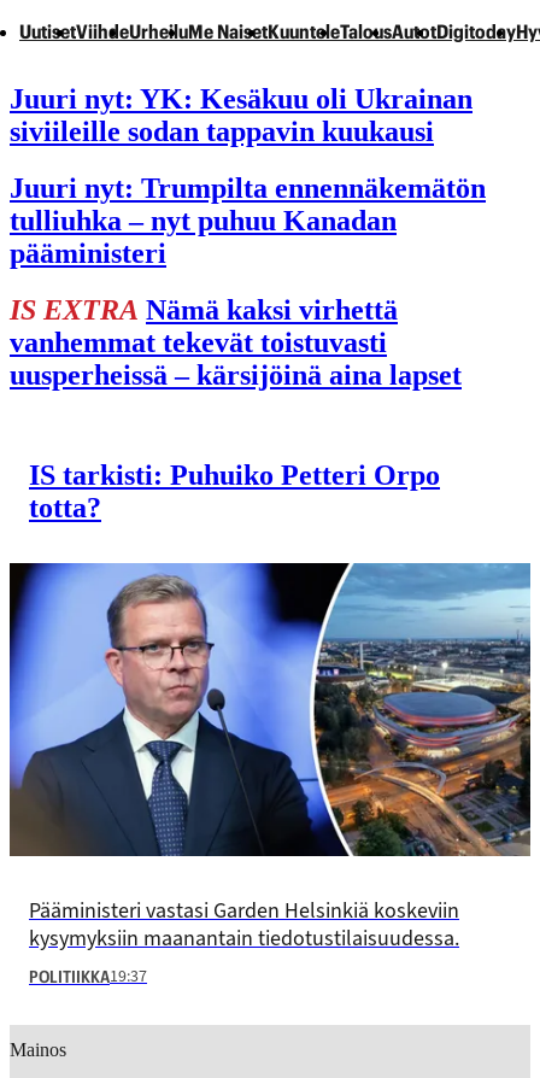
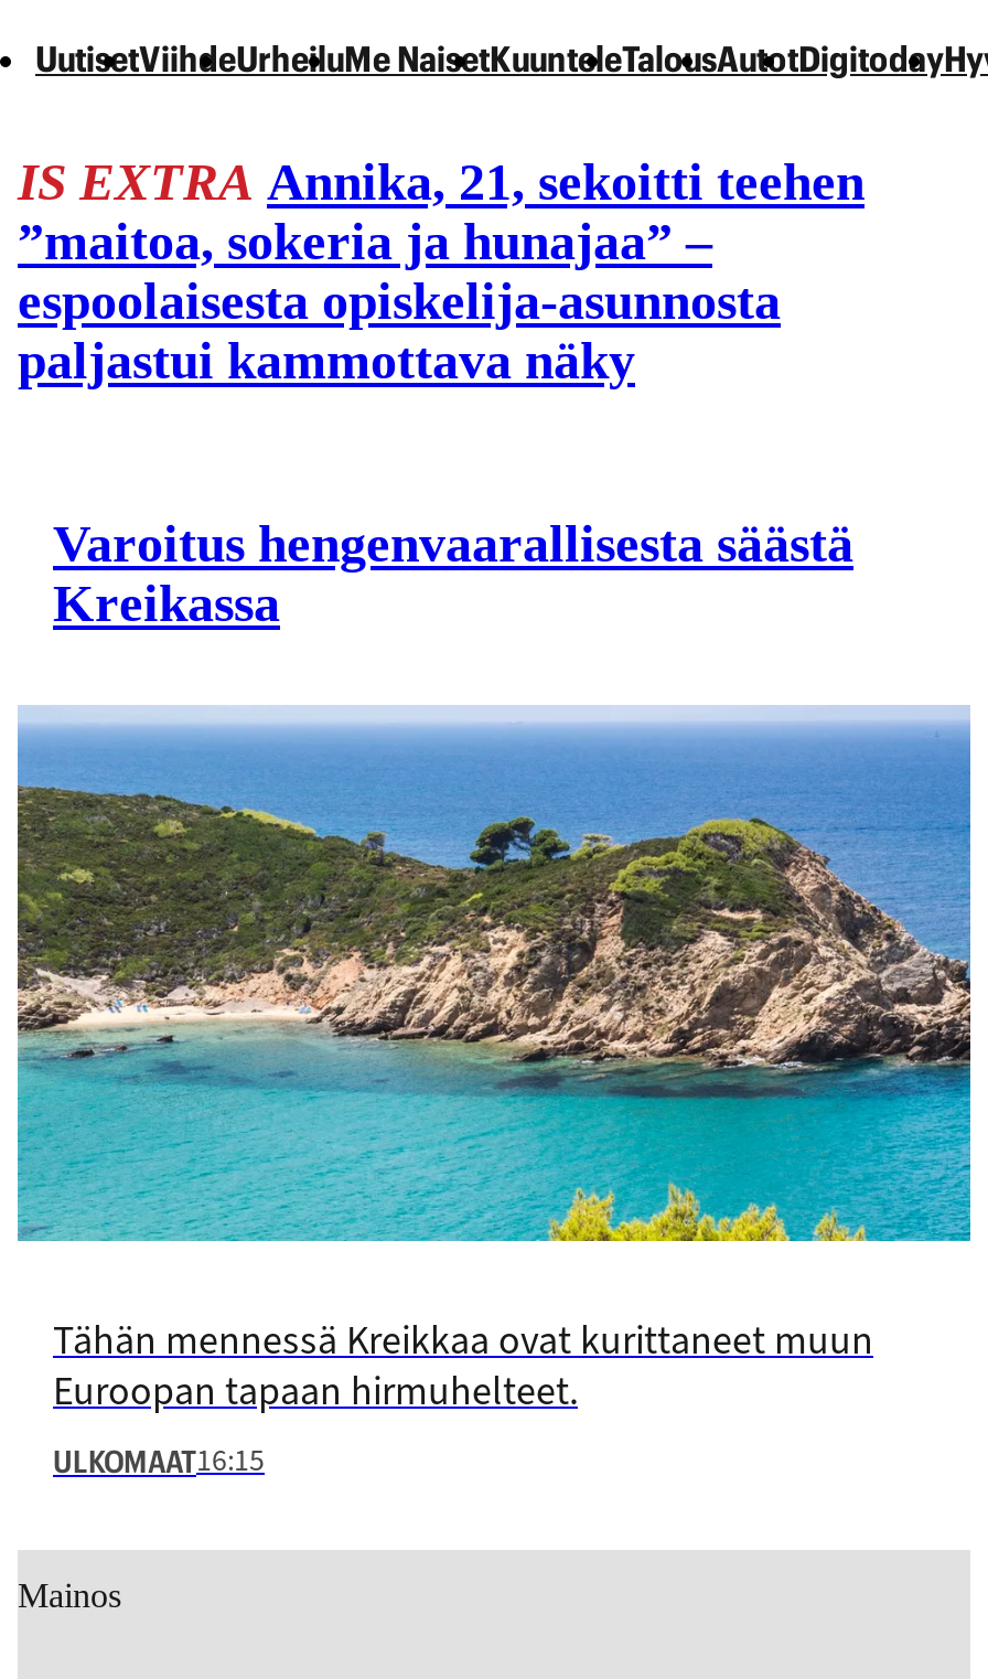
- Juuri nyt: YK: Kesäkuu oli Ukrainan
- siviileille sodan tappavin kuukausi
- Juuri nyt: Trumpilta ennennäkemätön
- tulliuhka – nyt puhuu Kanadan
- pääministeri
- IS EXTRA Nämä kaksi virhettä
- vanhemmat tekevät toistuvasti
- uusperheissä – kärsijöinä aina lapset
- IS tarkisti: Puhuiko Petteri Orpo
- totta?
+ IS EXTRA Annika, 21, sekoitti teehen
+ ”maitoa, sokeria ja hunajaa” –
+ espoolaisesta opiskelija-asunnosta
+ paljastui kammottava näky
+ Varoitus hengenvaarallisesta säästä
+ Kreikassa

- [image]
- Pääministeri vastasi Garden Helsinkiä koskeviin
- kysymyksiin maanantain tiedotustilaisuudessa.
- POLITIIKKA19:37
+ [image]
+ Tähän mennessä Kreikkaa ovat kurittaneet muun
+ Euroopan tapaan hirmuhelteet.
+ ULKOMAAT16:15
